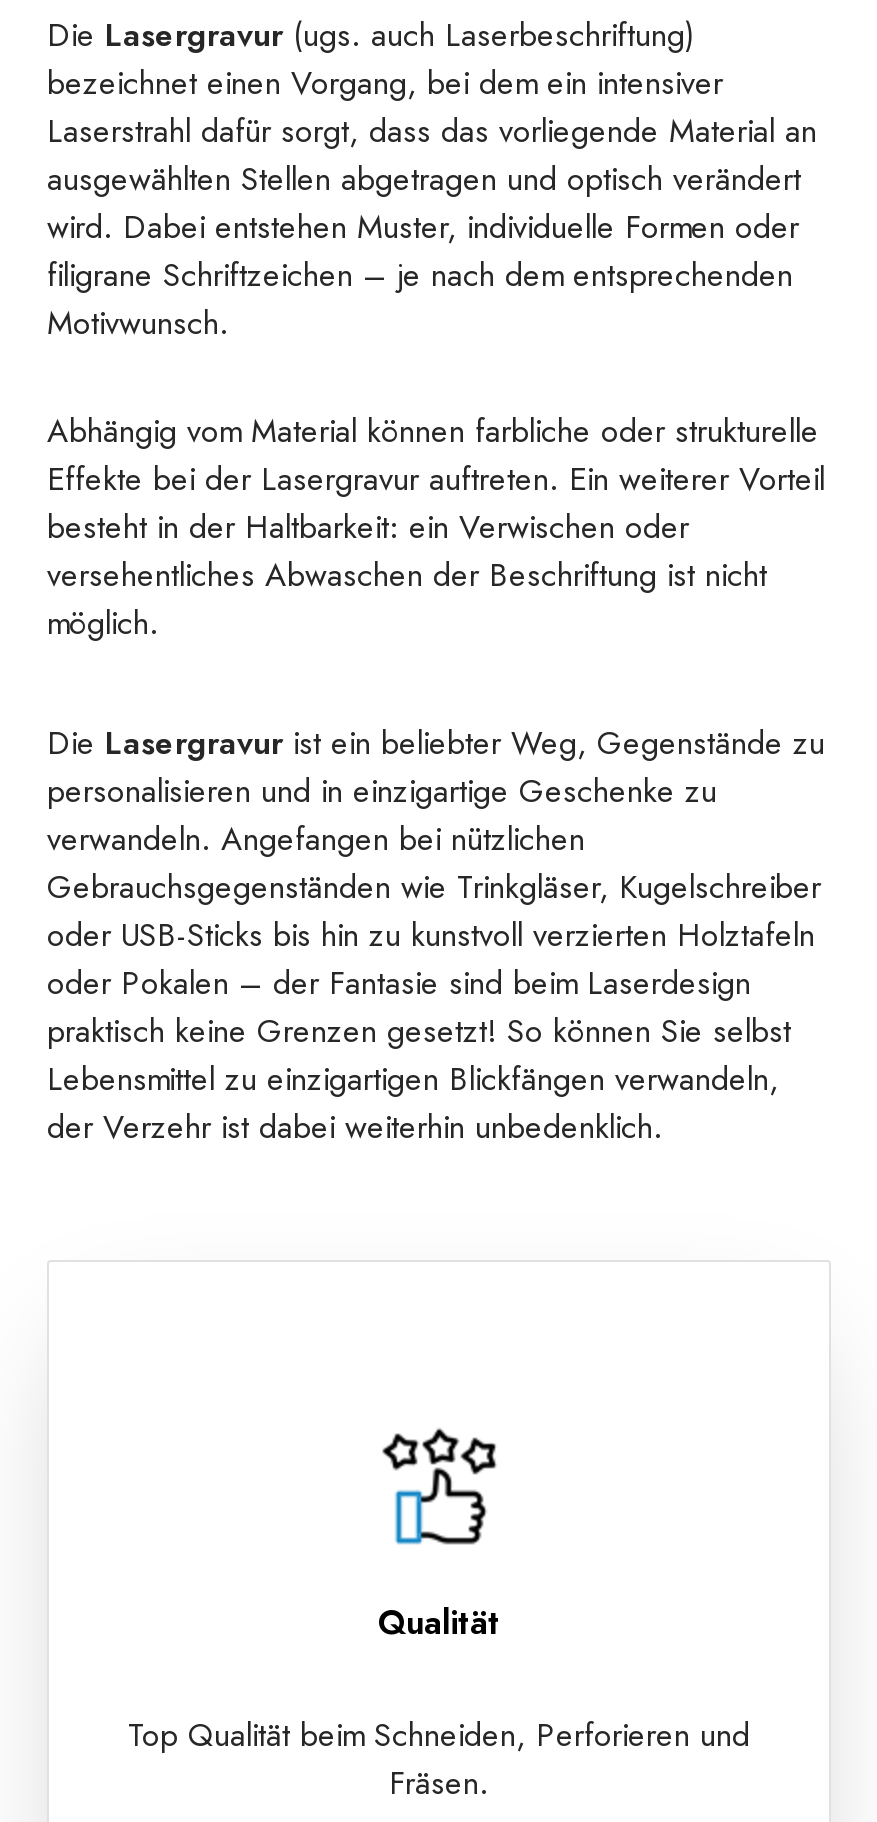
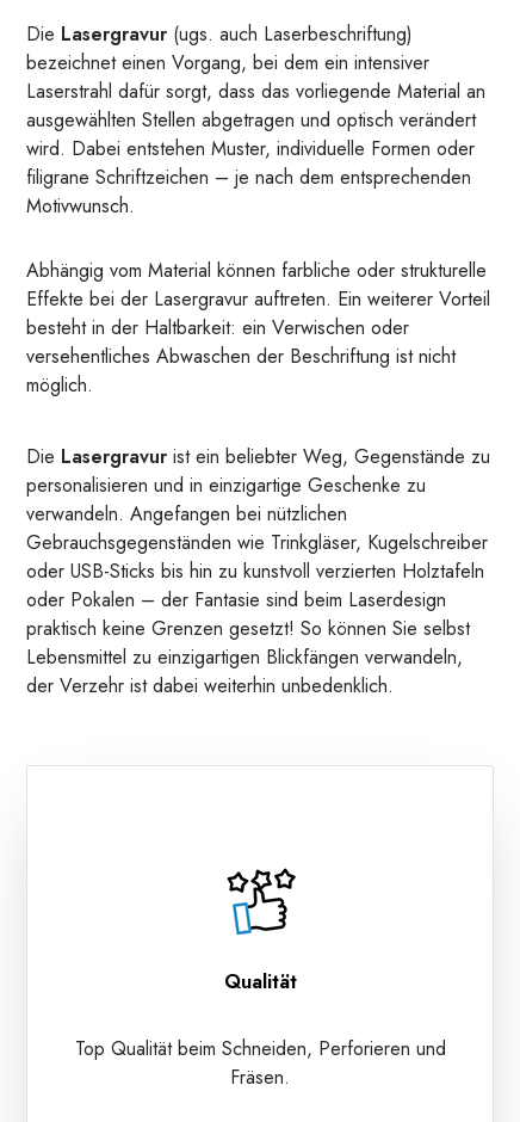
- [image]
+ [image]
